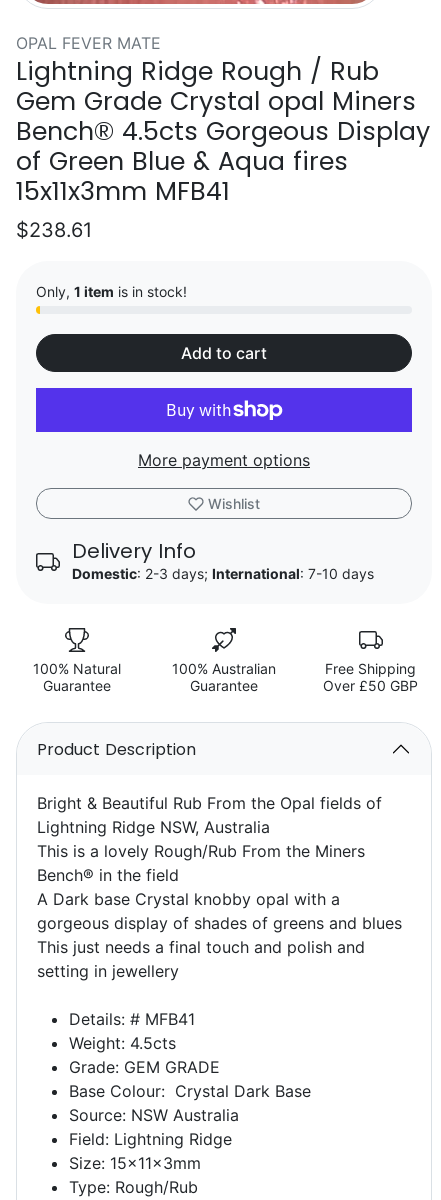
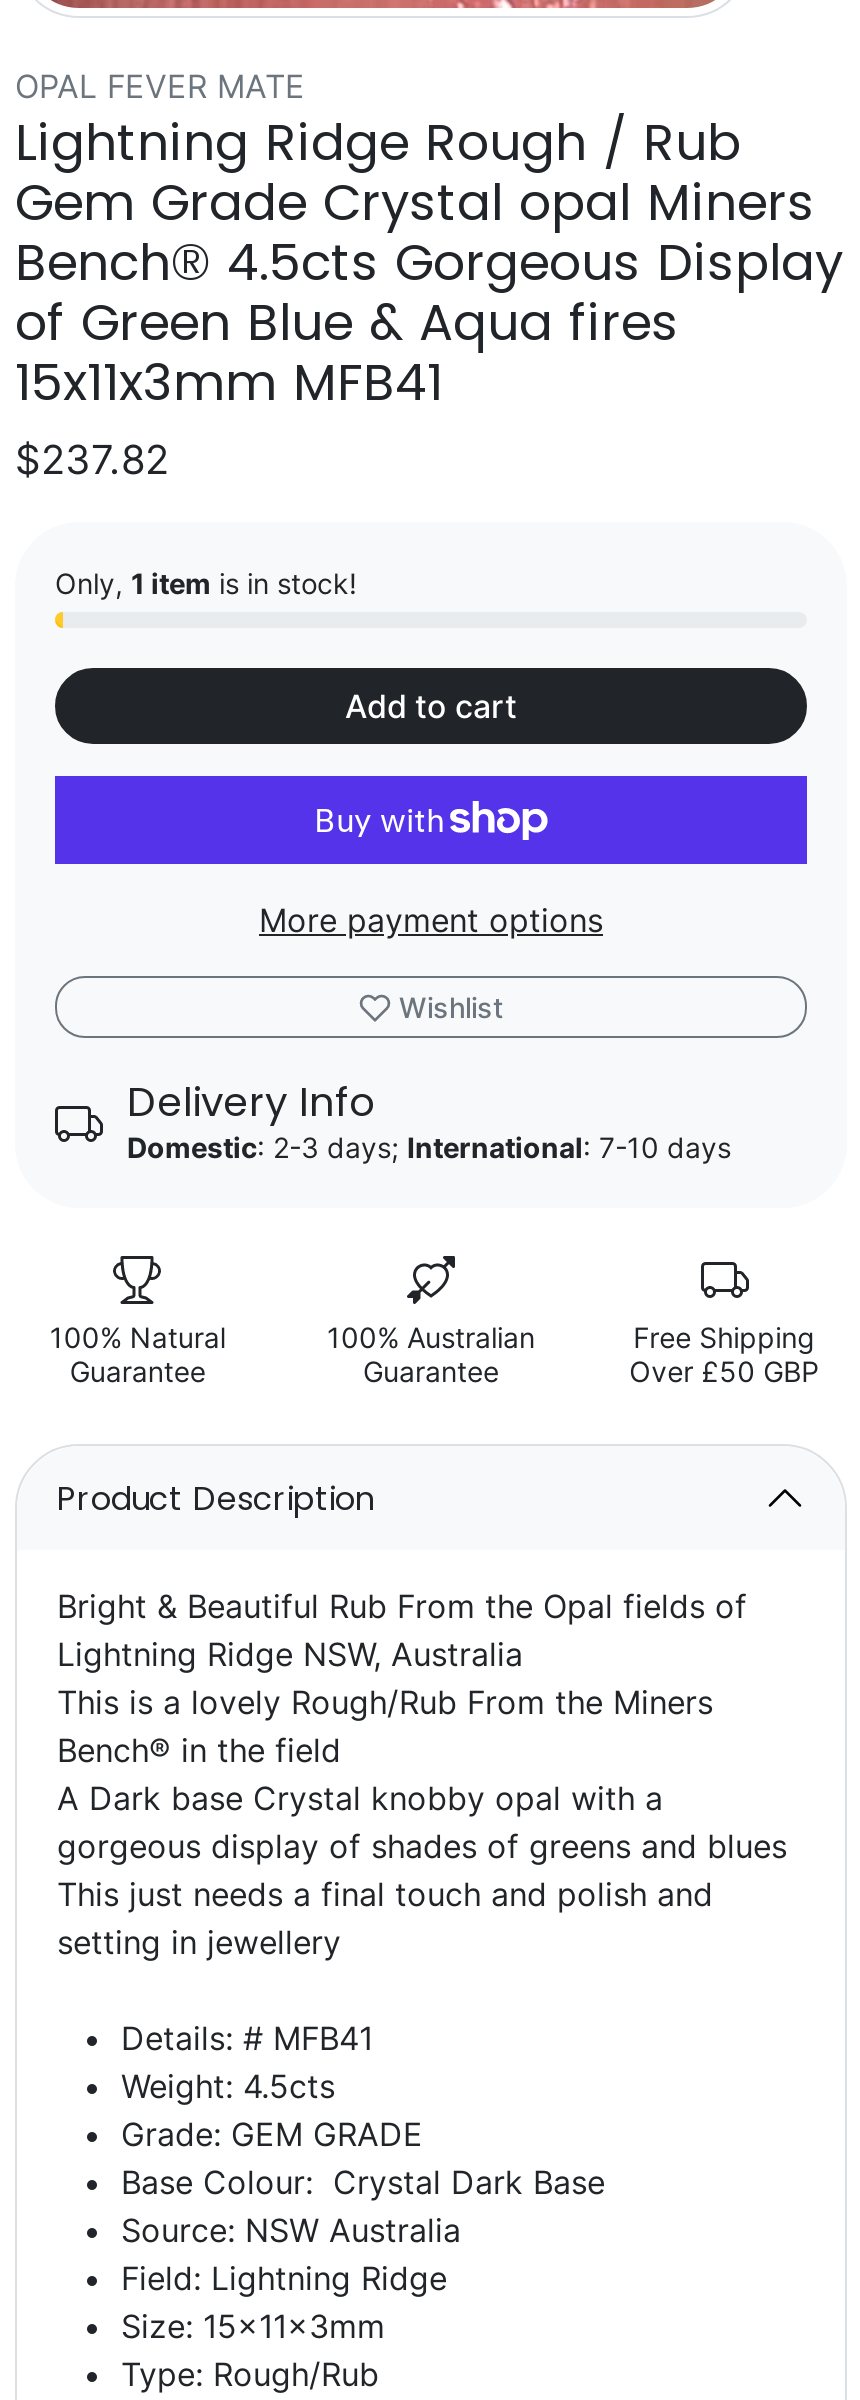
- $238.61
+ $237.82
